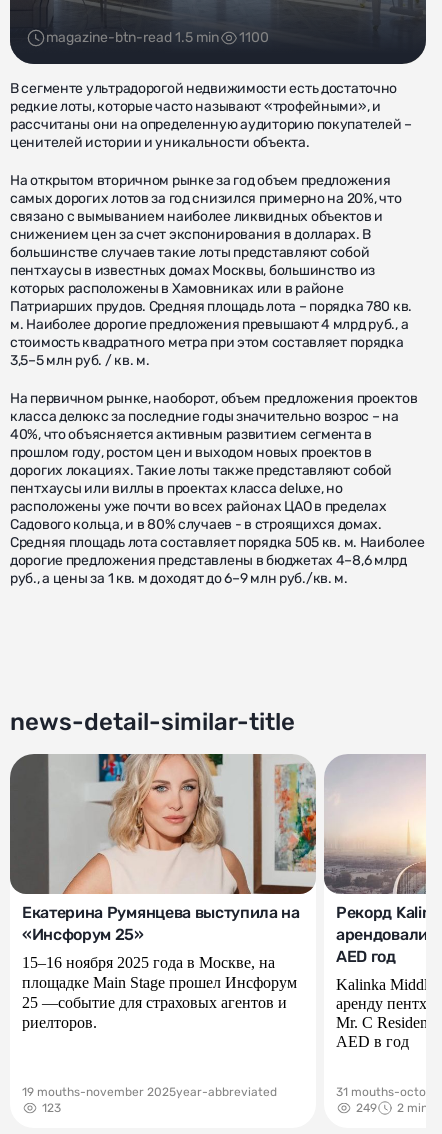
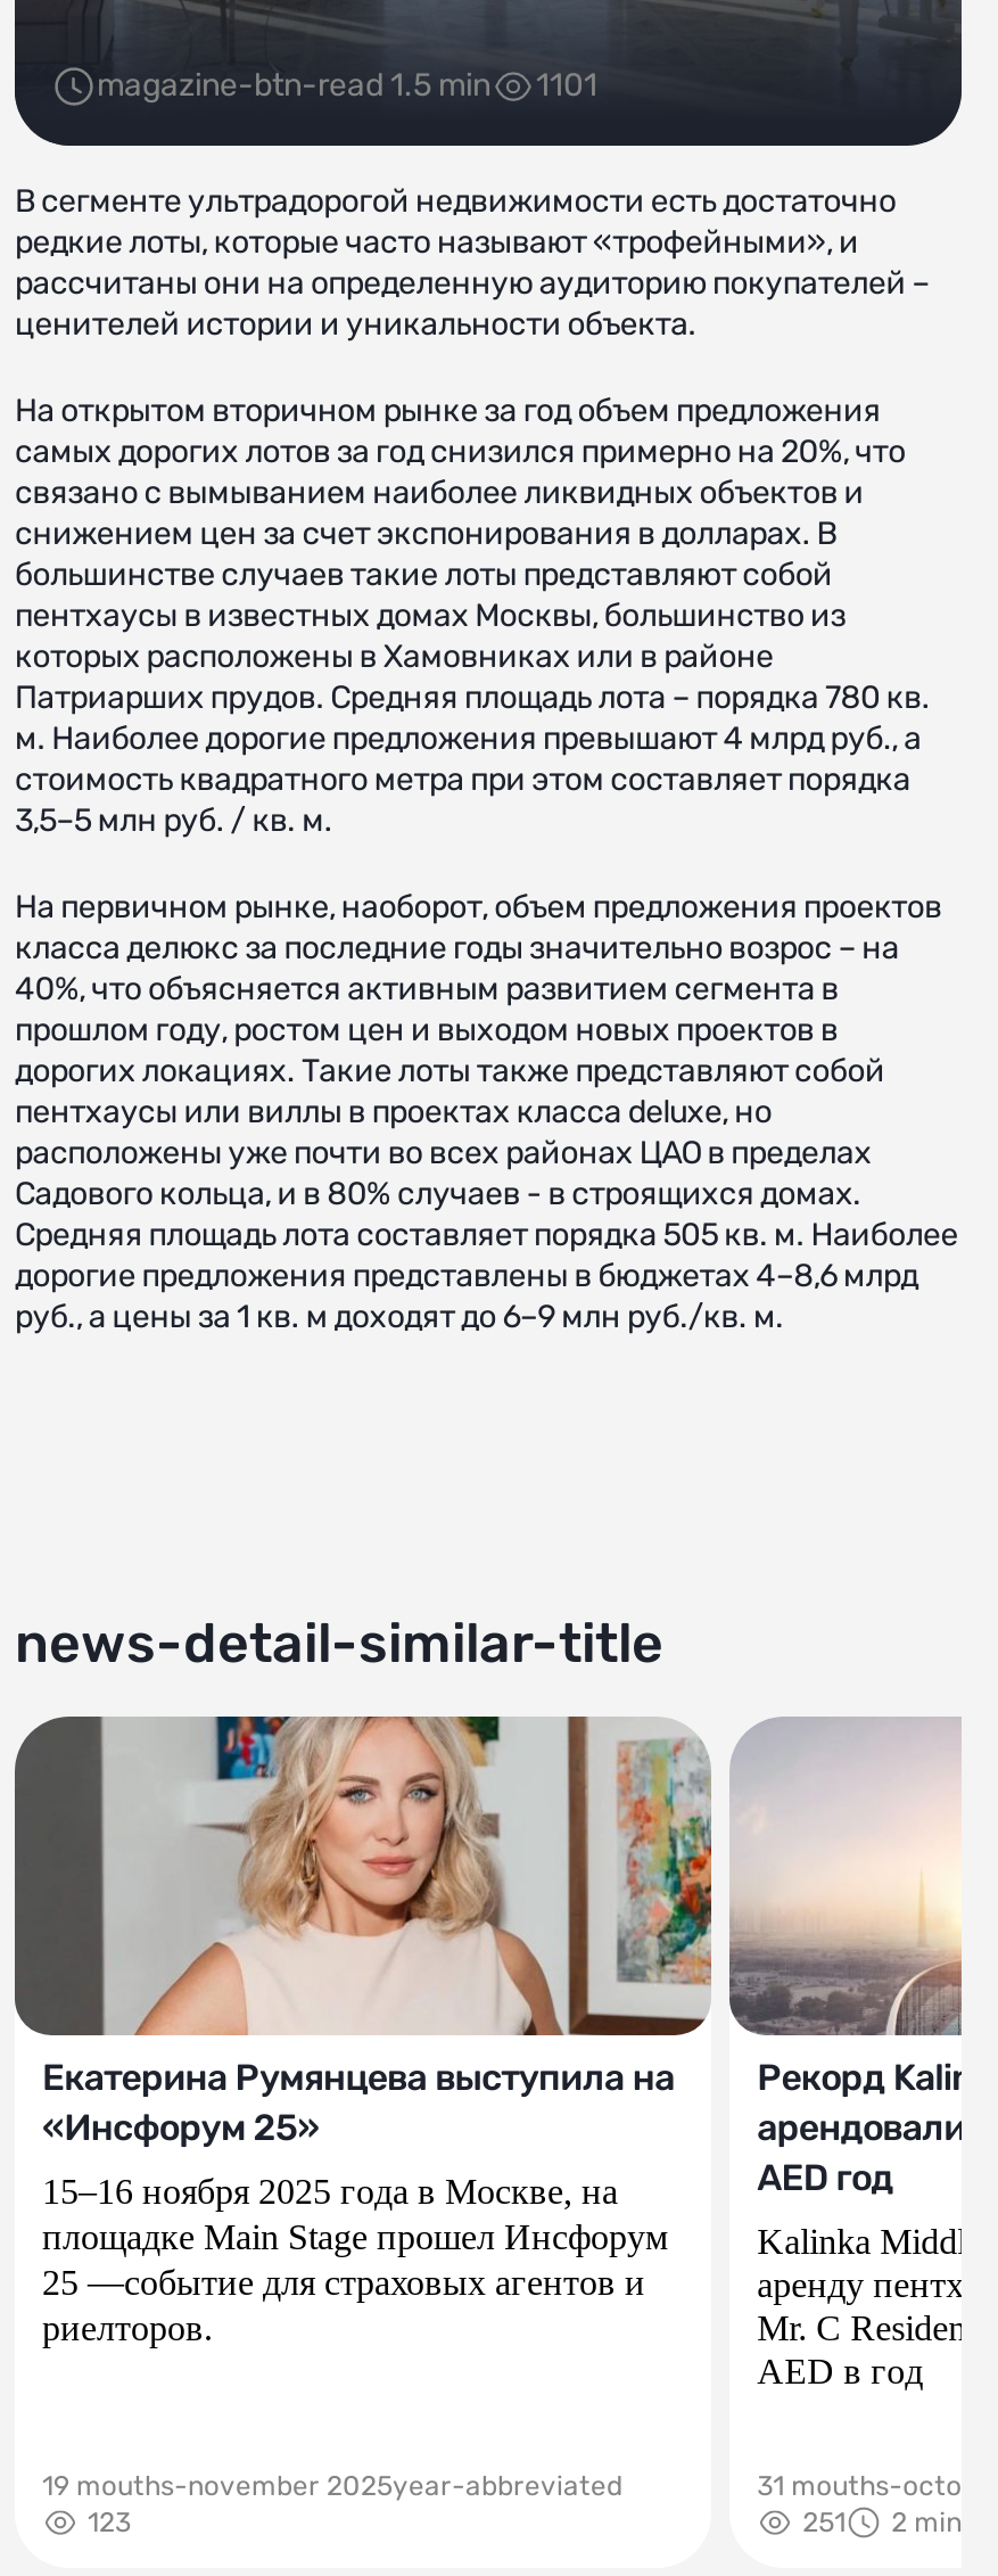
- magazine-btn-read 1.5 min 1100
+ magazine-btn-read 1.5 min 1101

- 249 2 min
+ 251 2 min
